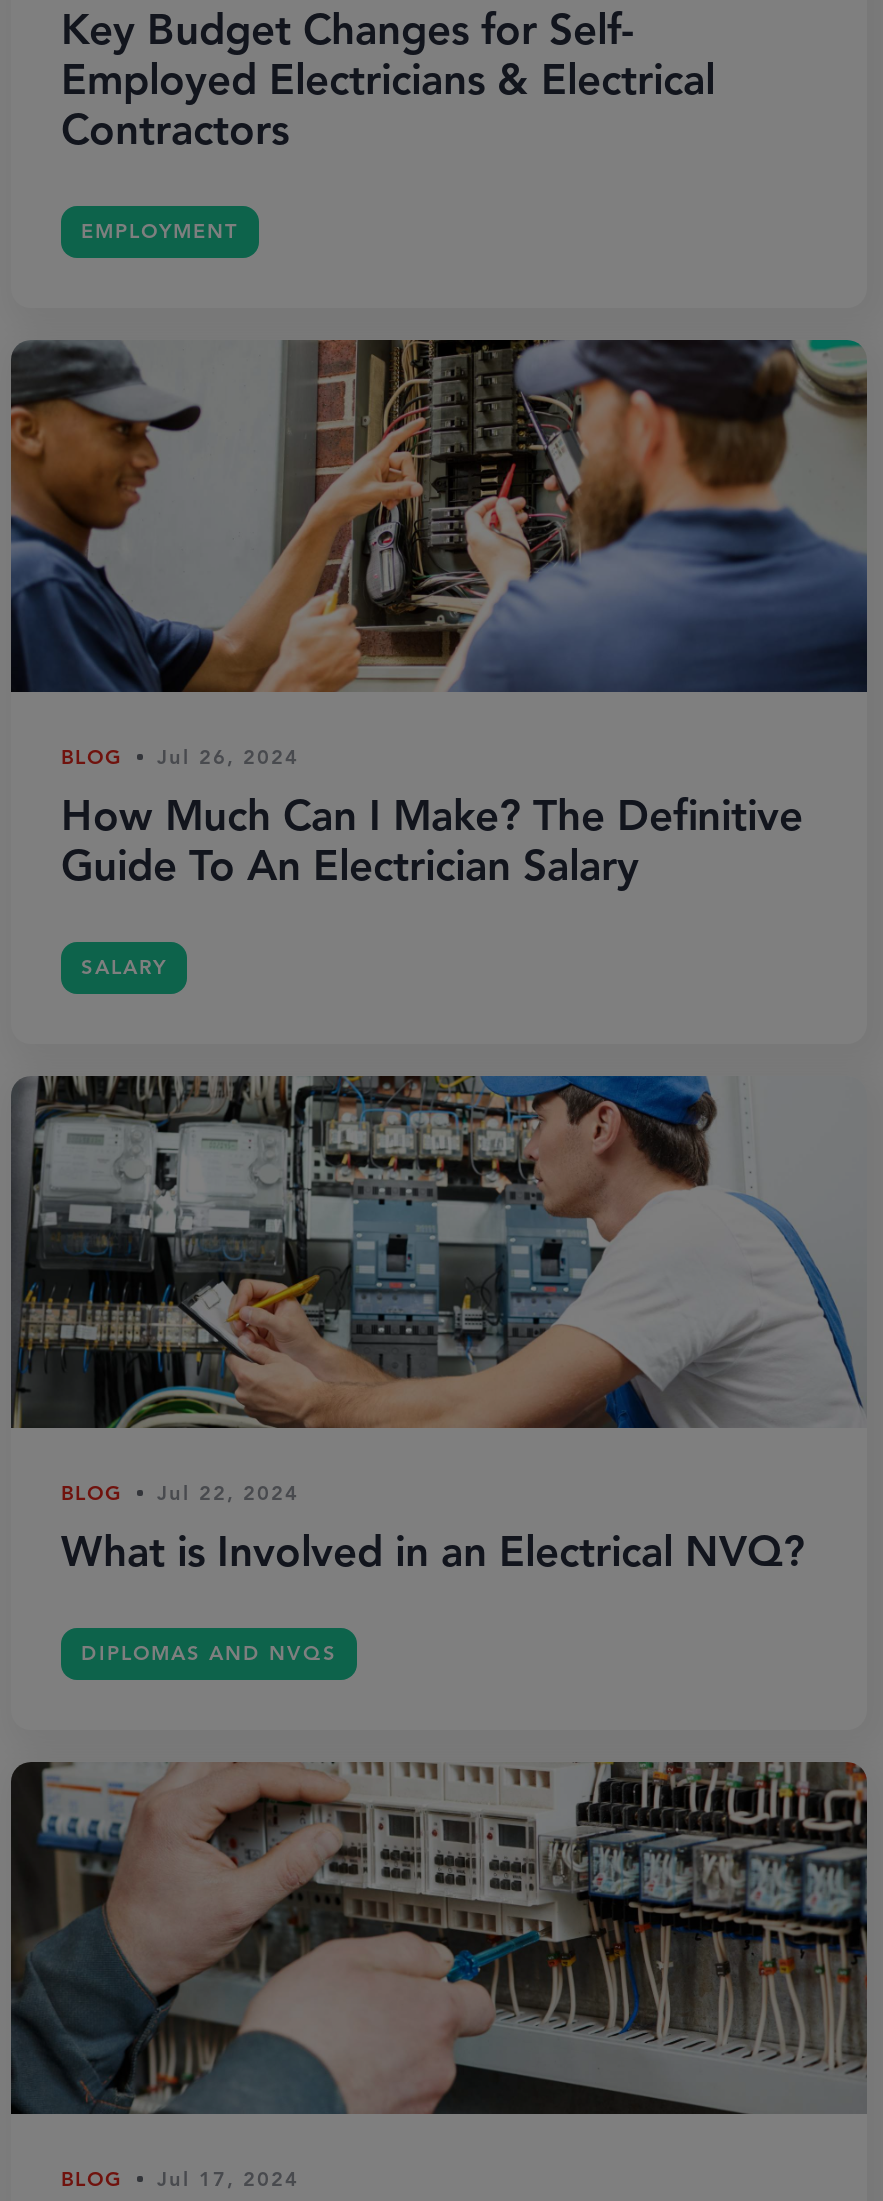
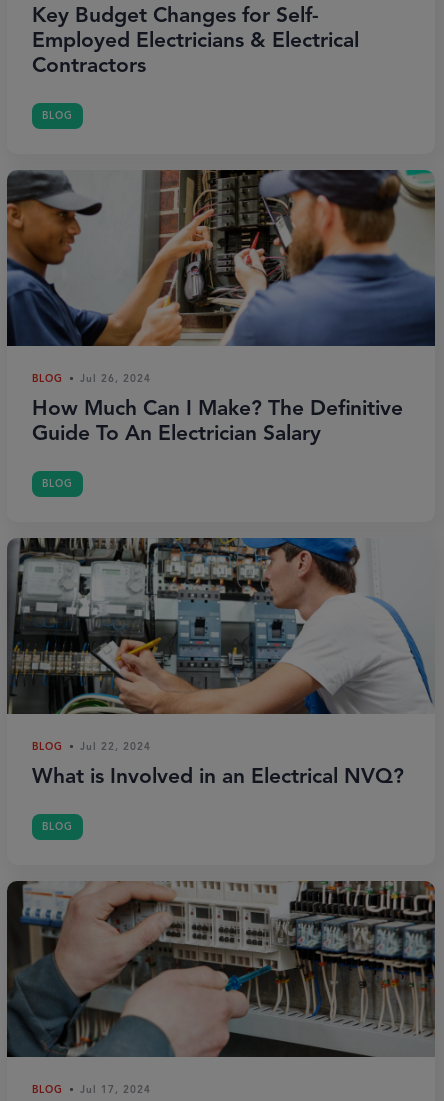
- EMPLOYMENT
+ BLOG

- SALARY
+ BLOG

- DIPLOMAS AND NVQS
+ BLOG
